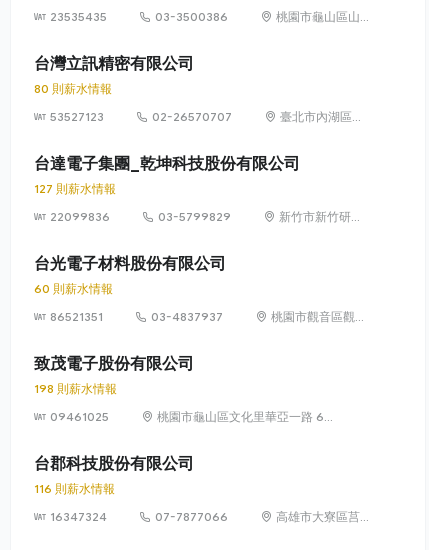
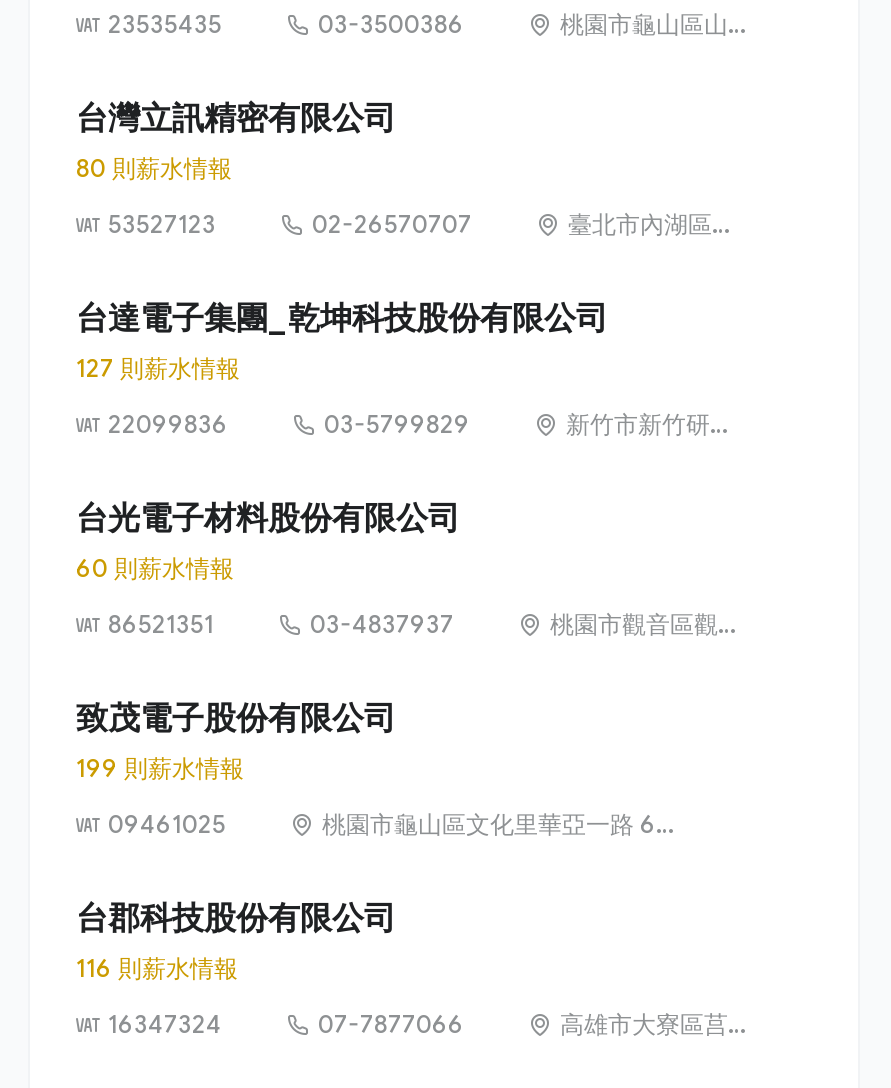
- 198 則薪水情報
+ 199 則薪水情報
